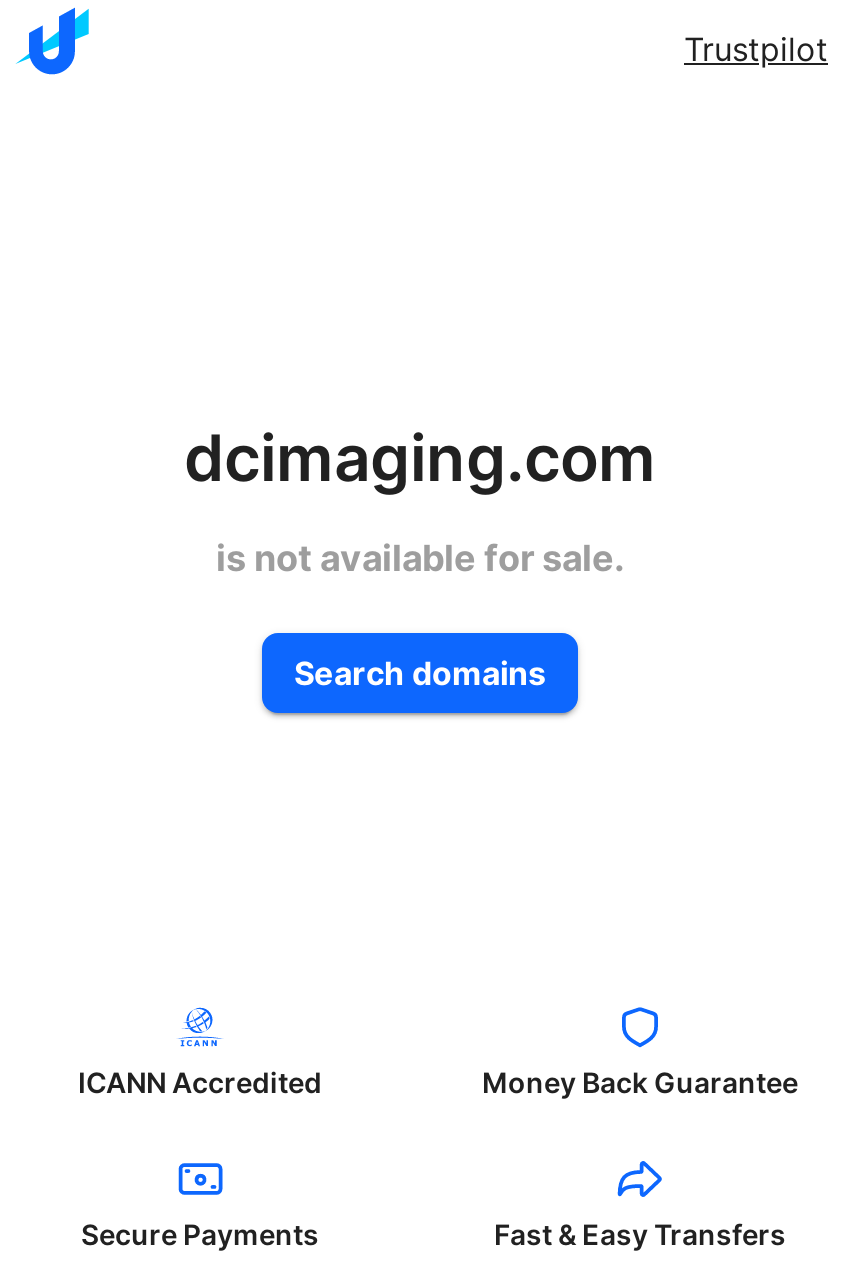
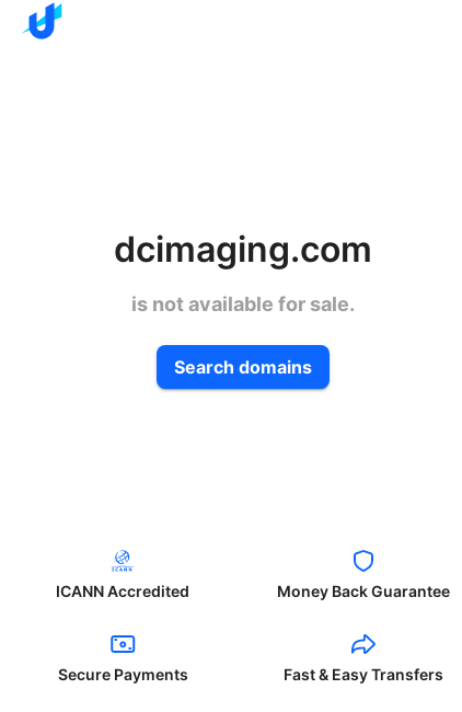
- Trustpilot
